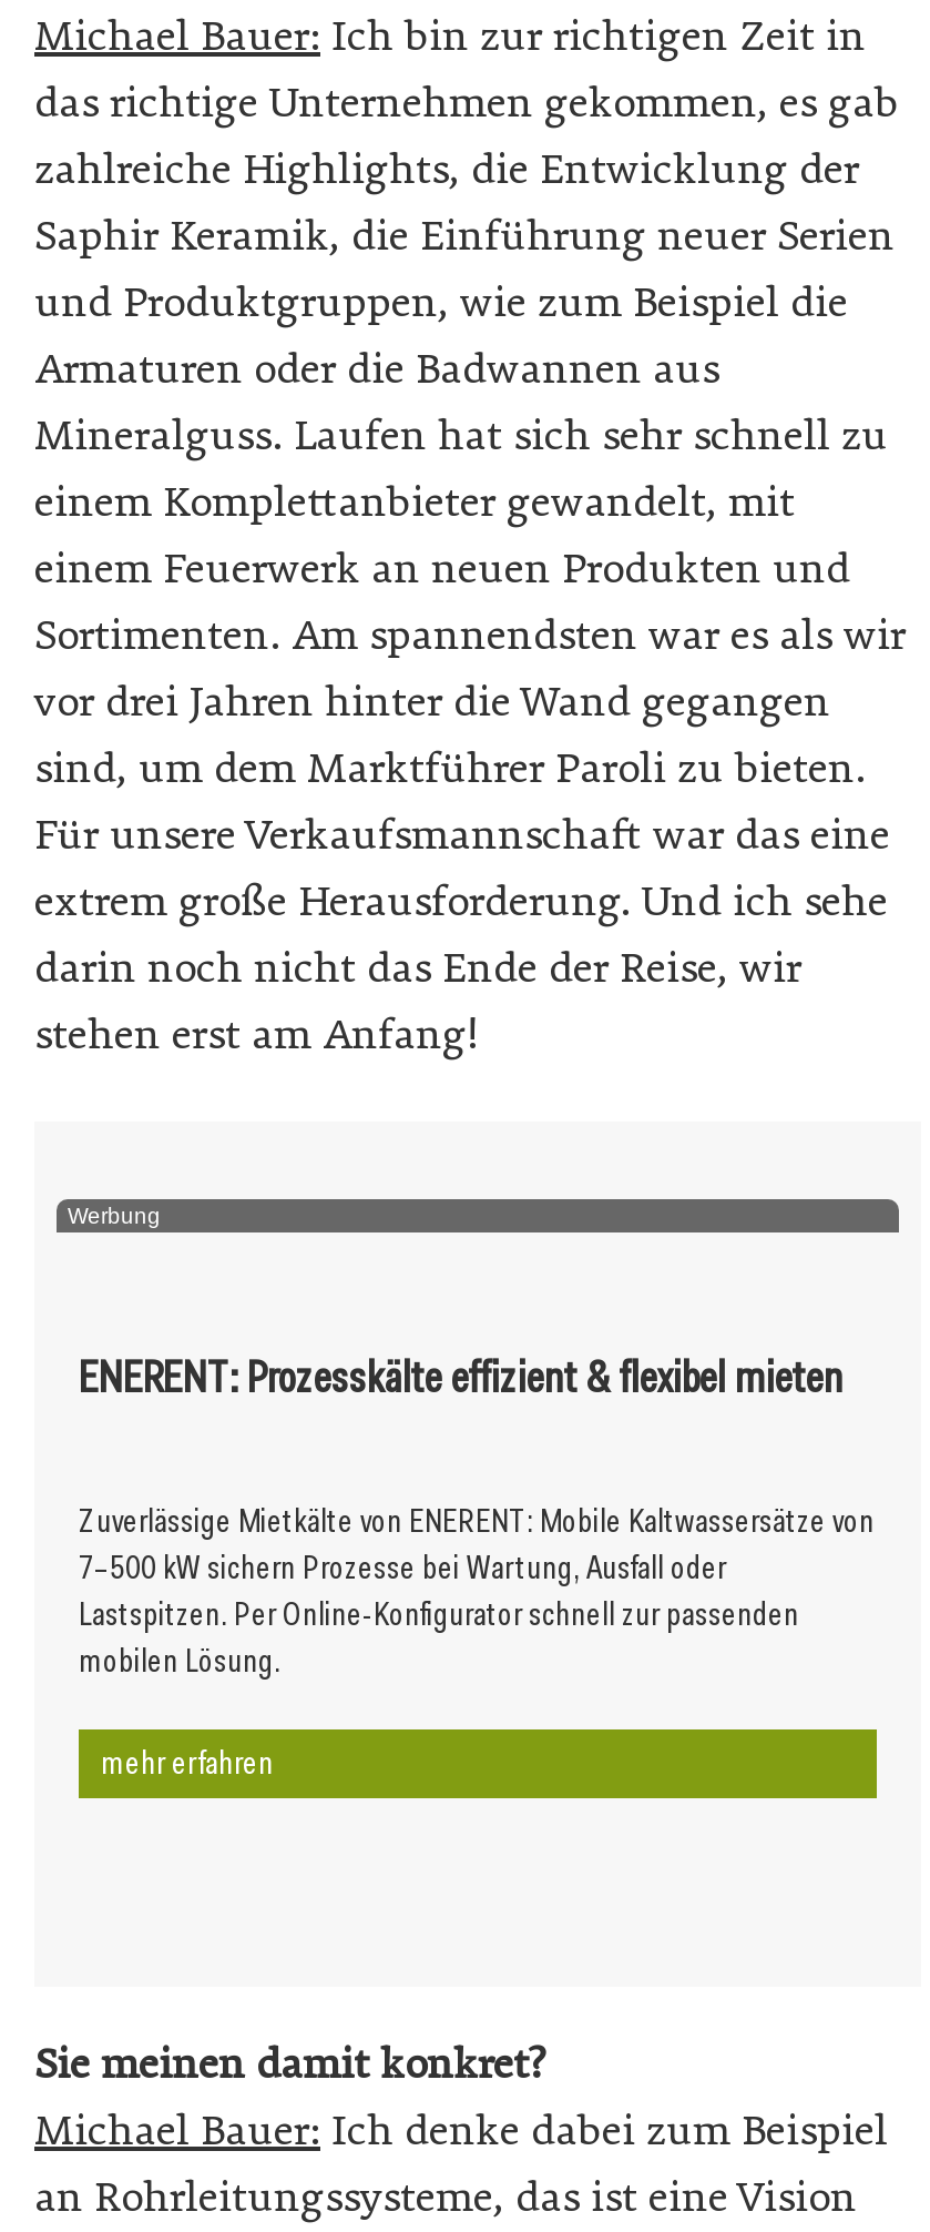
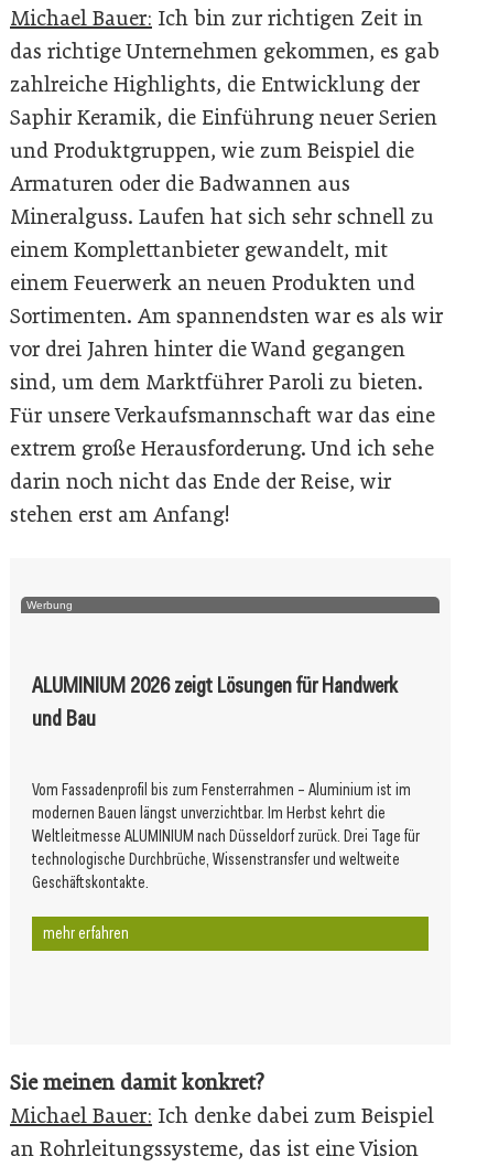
- ENERENT: Prozesskälte effizient & flexibel mieten
+ ALUMINIUM 2026 zeigt Lösungen für Handwerk
+ und Bau

- Zuverlässige Mietkälte von ENERENT: Mobile Kaltwassersätze von
- 7–500 kW sichern Prozesse bei Wartung, Ausfall oder
- Lastspitzen. Per Online-Konfigurator schnell zur passenden
- mobilen Lösung.
+ Vom Fassadenprofil bis zum Fensterrahmen – Aluminium ist im
+ modernen Bauen längst unverzichtbar. Im Herbst kehrt die
+ Weltleitmesse ALUMINIUM nach Düsseldorf zurück. Drei Tage für
+ technologische Durchbrüche, Wissenstransfer und weltweite
+ Geschäftskontakte.
